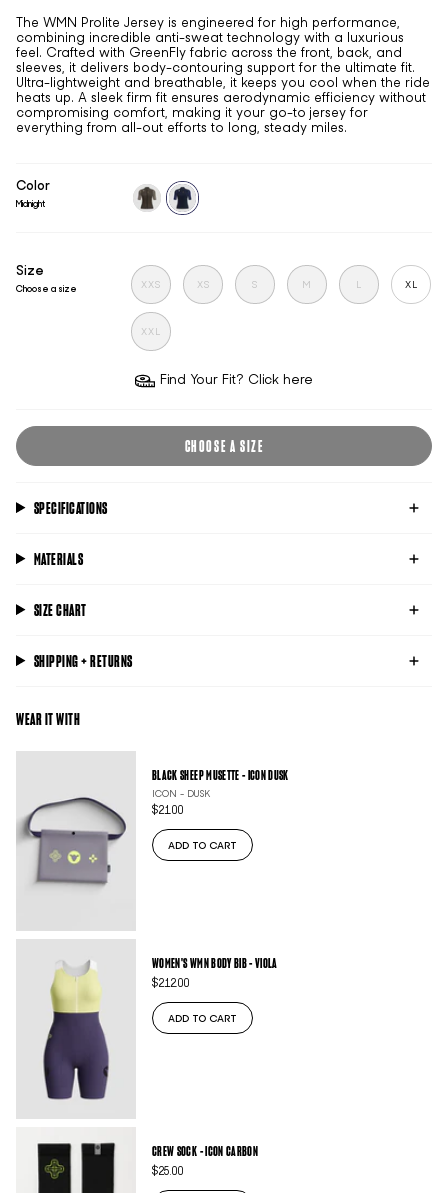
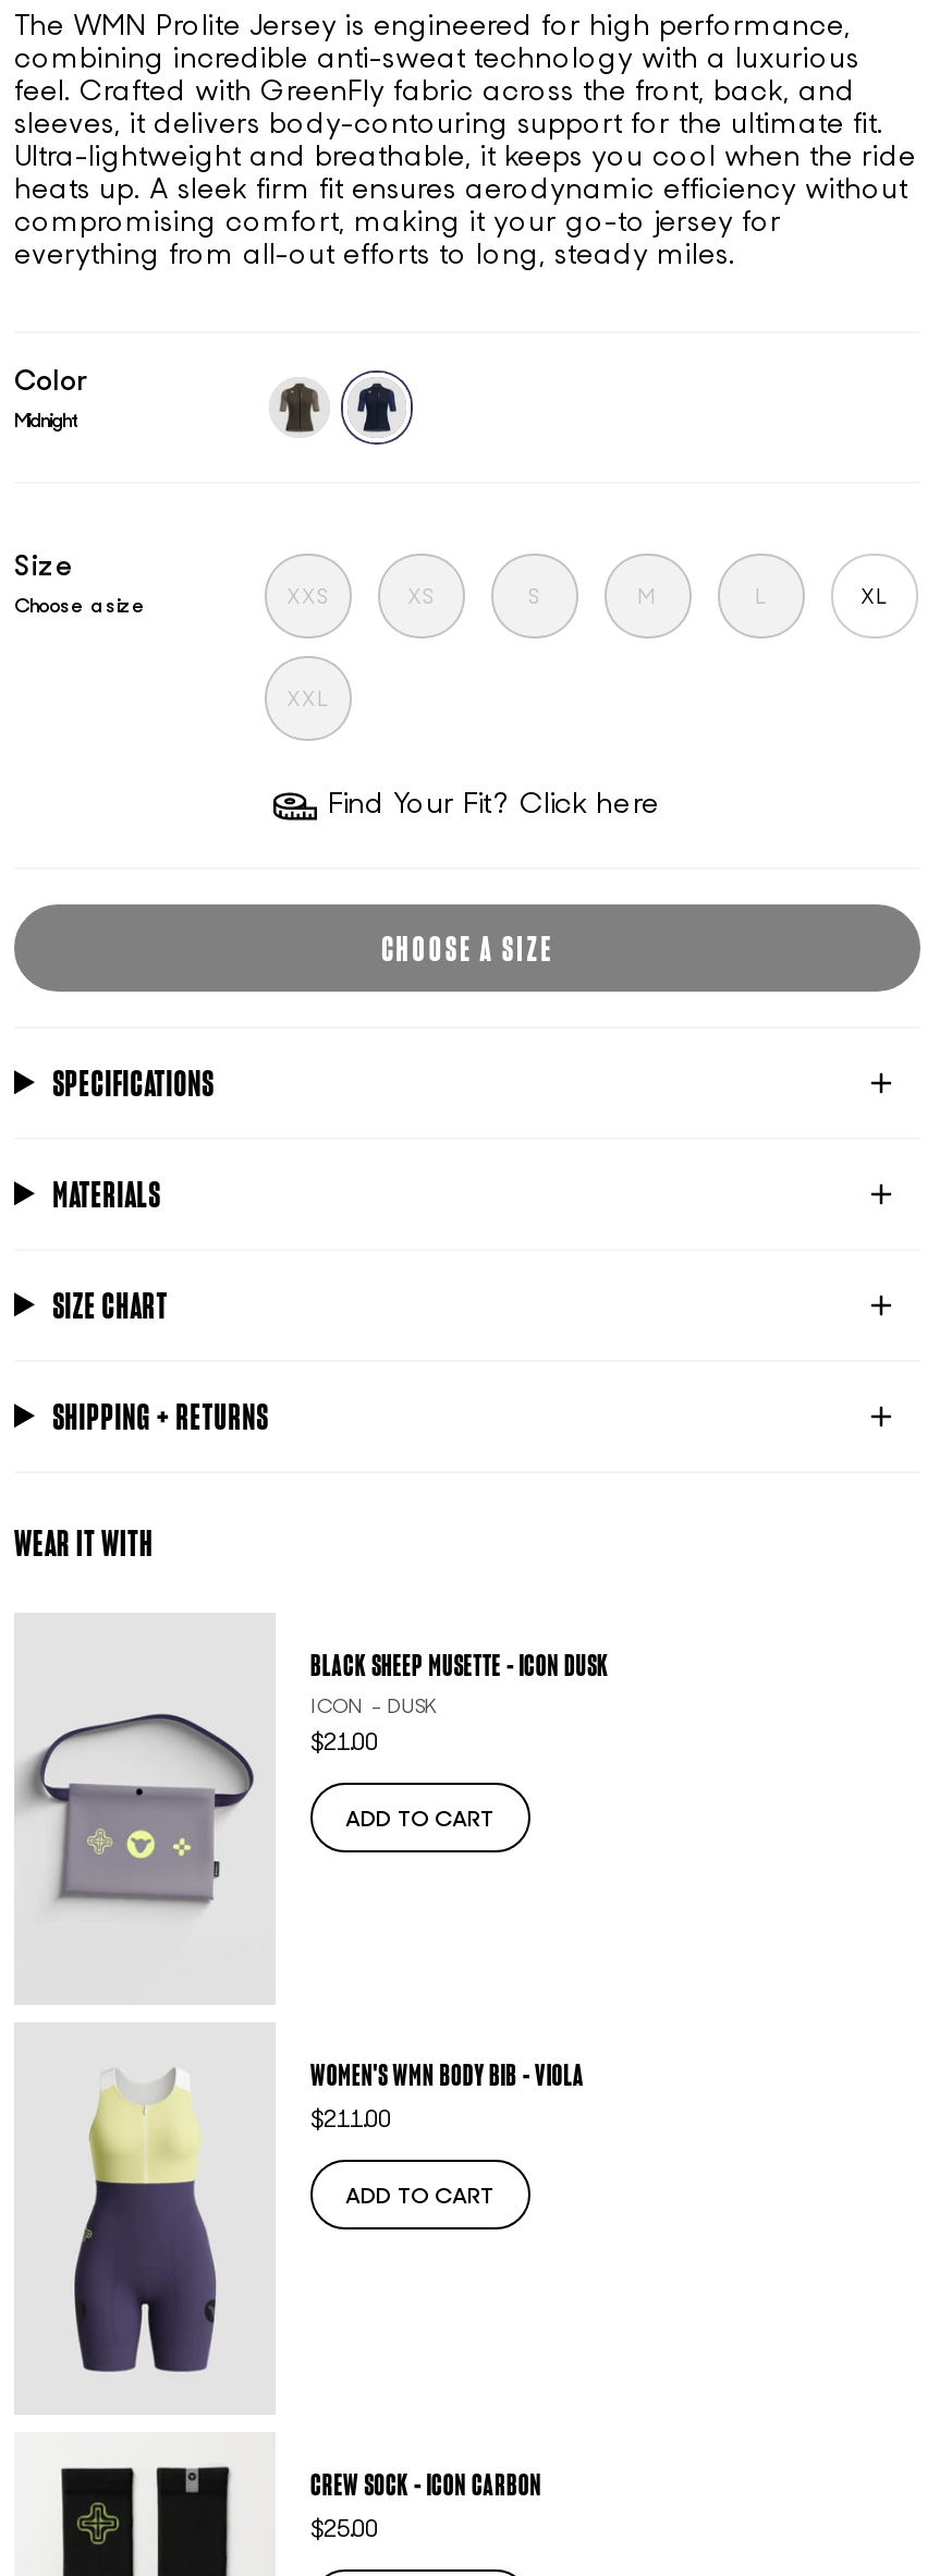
- $212.00
+ $211.00
